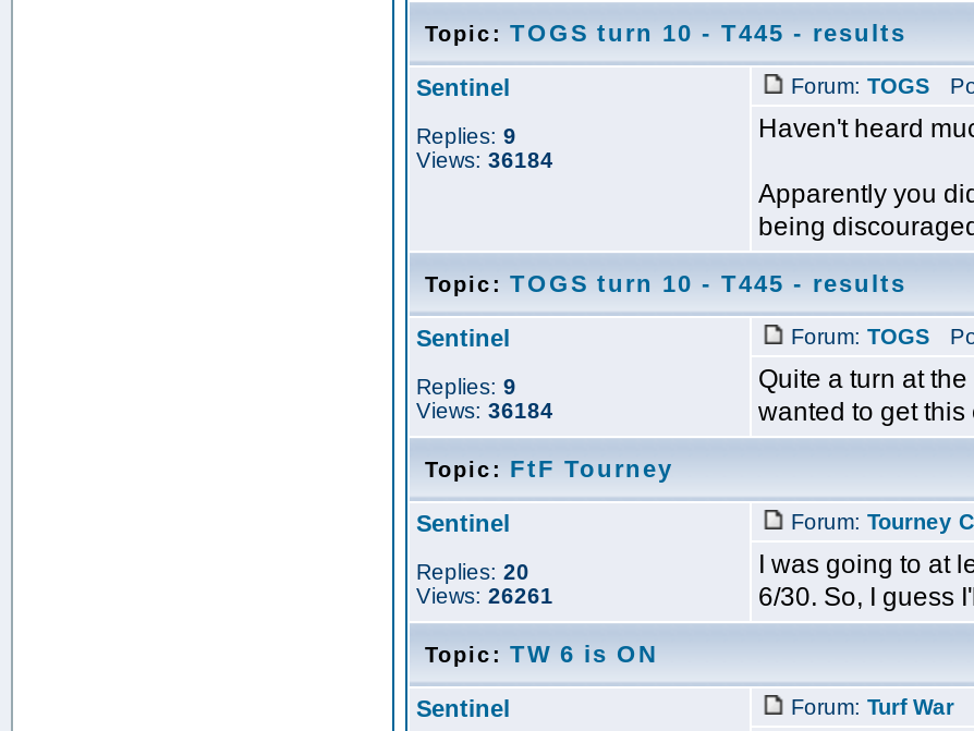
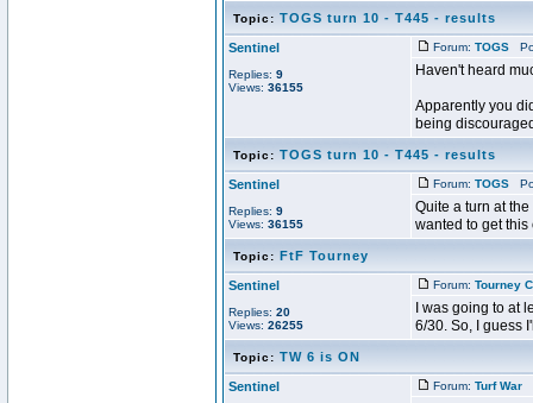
- Views: 36184
+ Views: 36155

- Views: 36184
+ Views: 36155

- Views: 26261
+ Views: 26255
